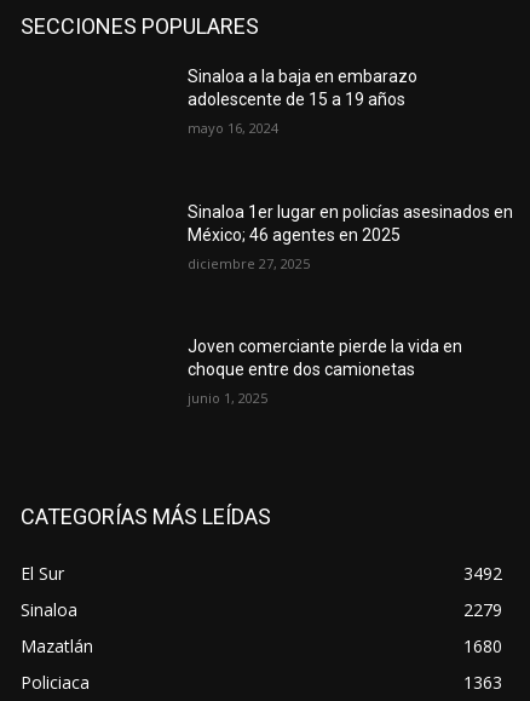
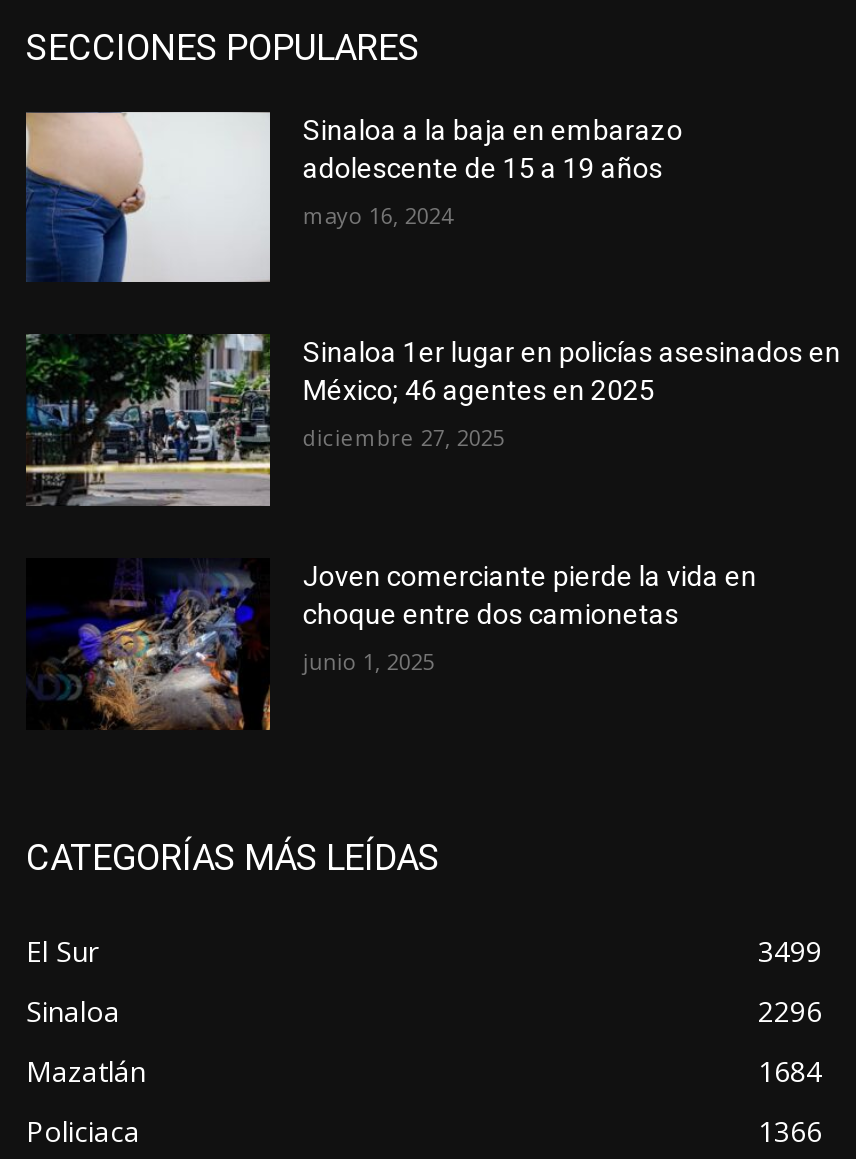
+ [image]

+ [image]

+ [image]

- 3492
+ 3499

- 2279
+ 2296

- 1680
+ 1684

- 1363
+ 1366
